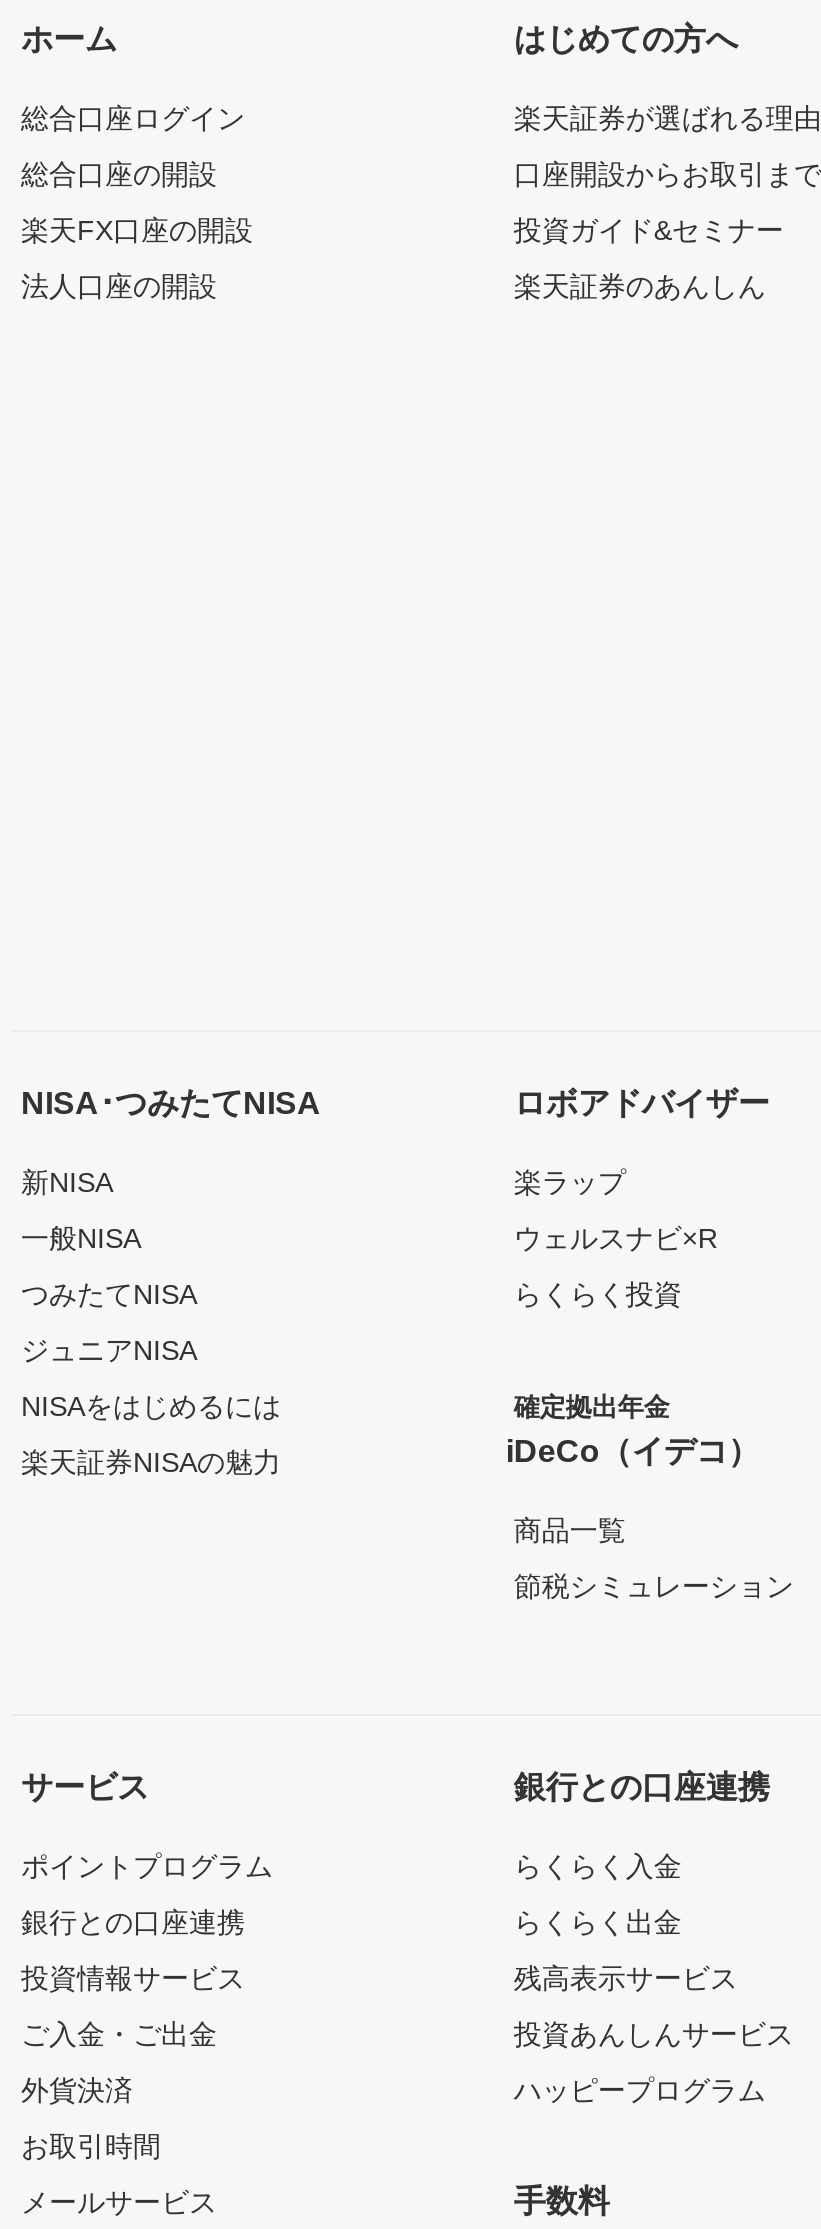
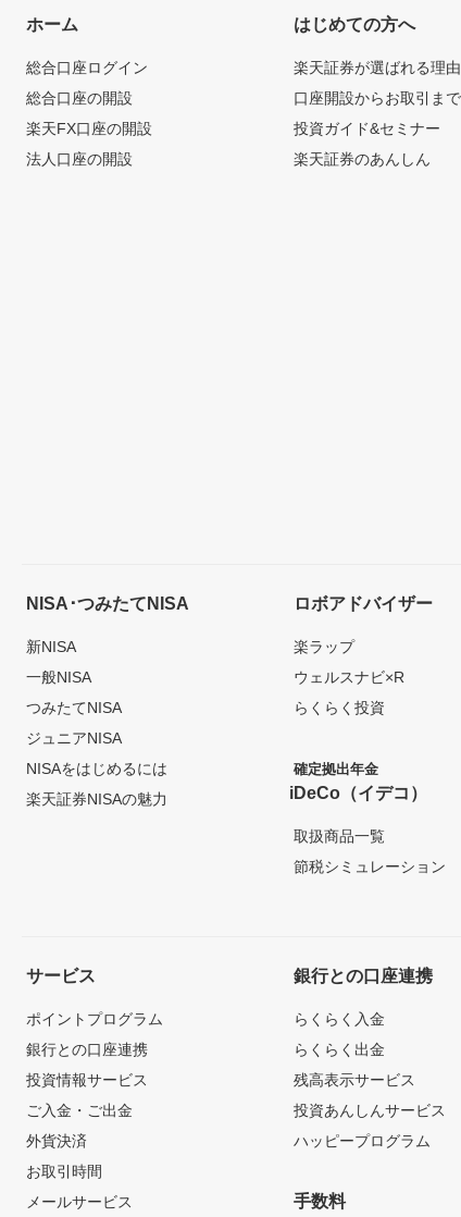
- 商品一覧
+ 取扱商品一覧
